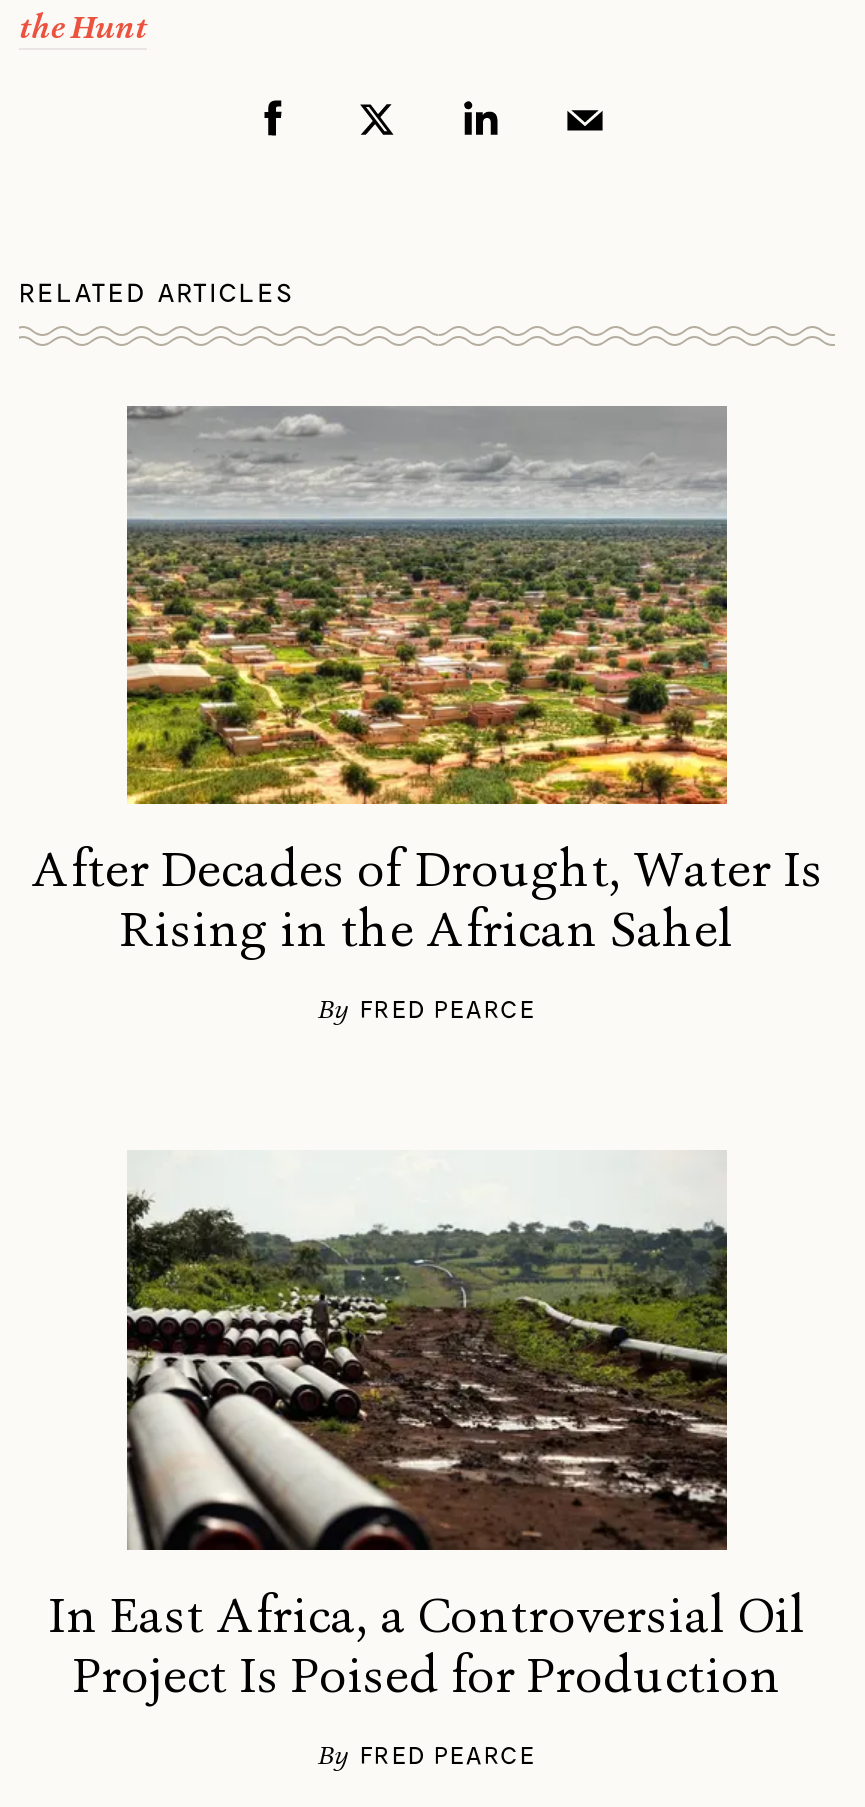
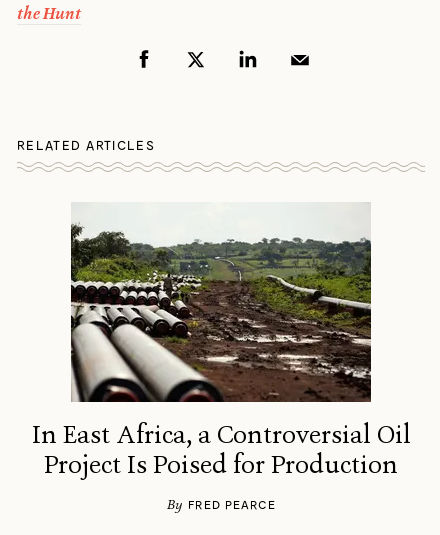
- [image]
- After Decades of Drought, Water Is
- Rising in the African Sahel
- By FRED PEARCE
